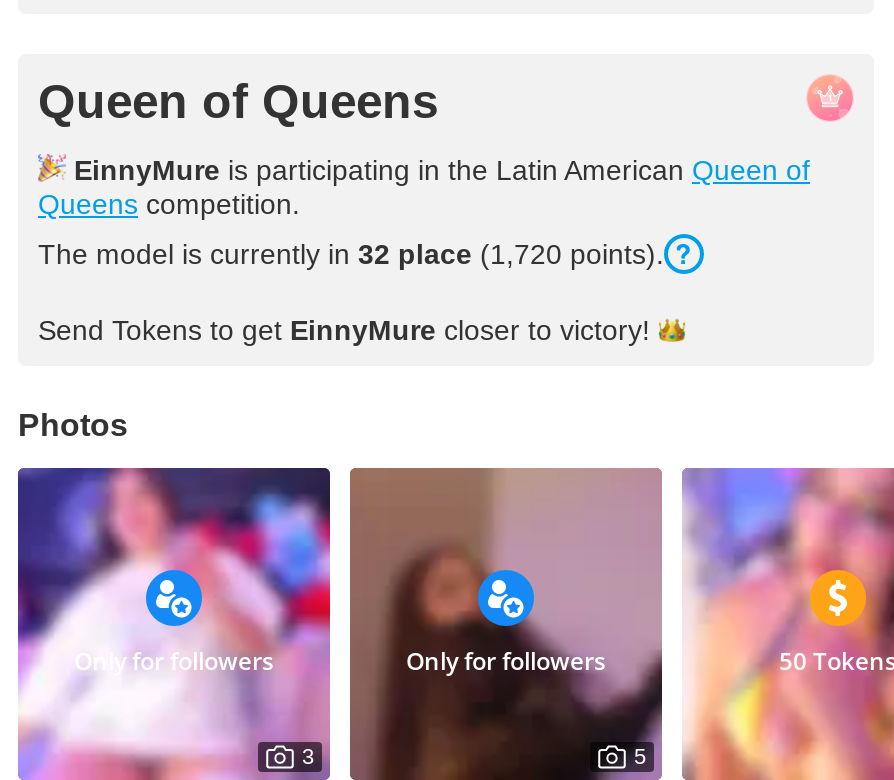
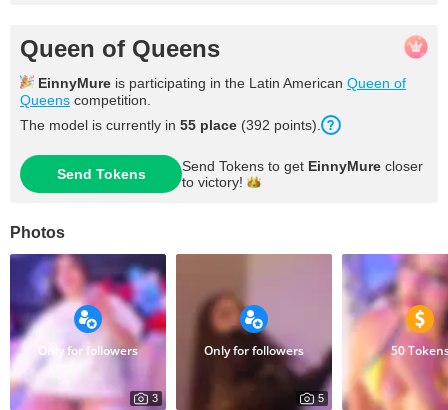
- The model is currently in 32 place (1,720 points).
+ The model is currently in 55 place (392 points).

- Send Tokens to get EinnyMure closer to victory!
+ Send Tokens
+ Send Tokens to get EinnyMure closer
+ to victory!
